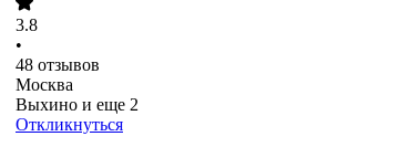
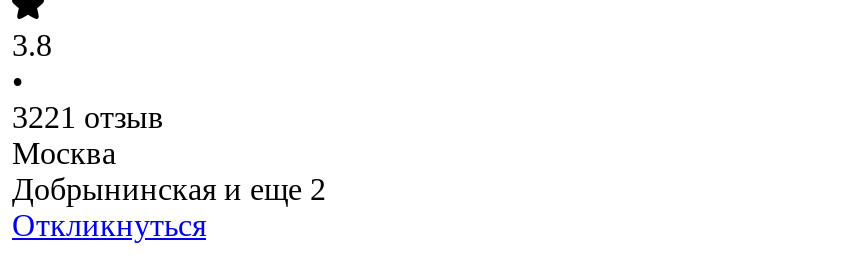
- 48 отзывов
+ 3221 отзыв

- Выхино и еще 2
+ Добрынинская и еще 2
